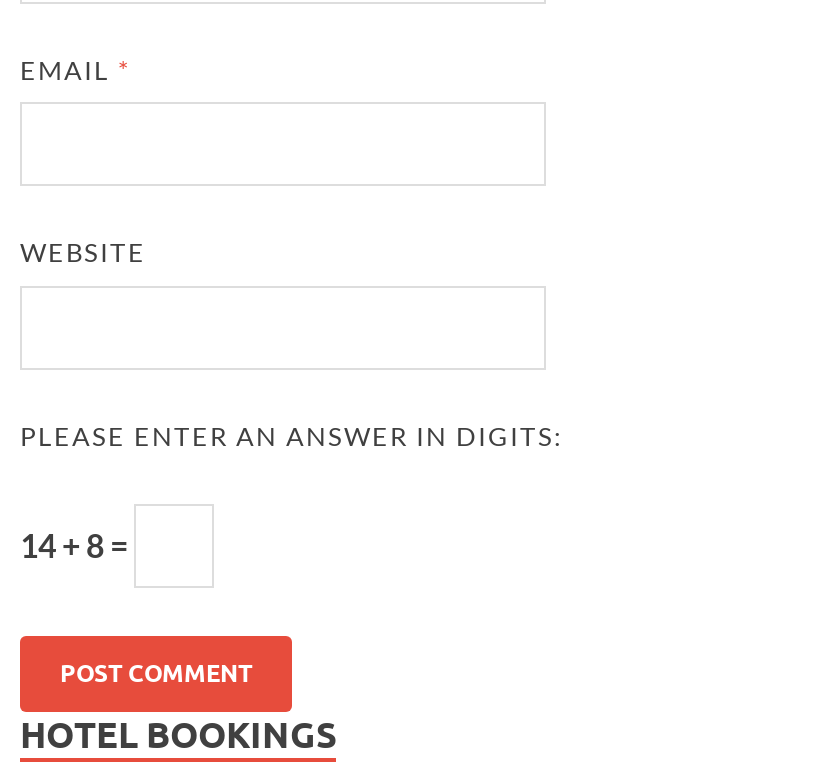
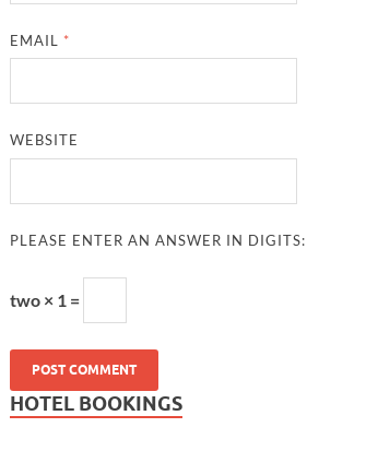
- 14 + 8 =
+ two × 1 =
